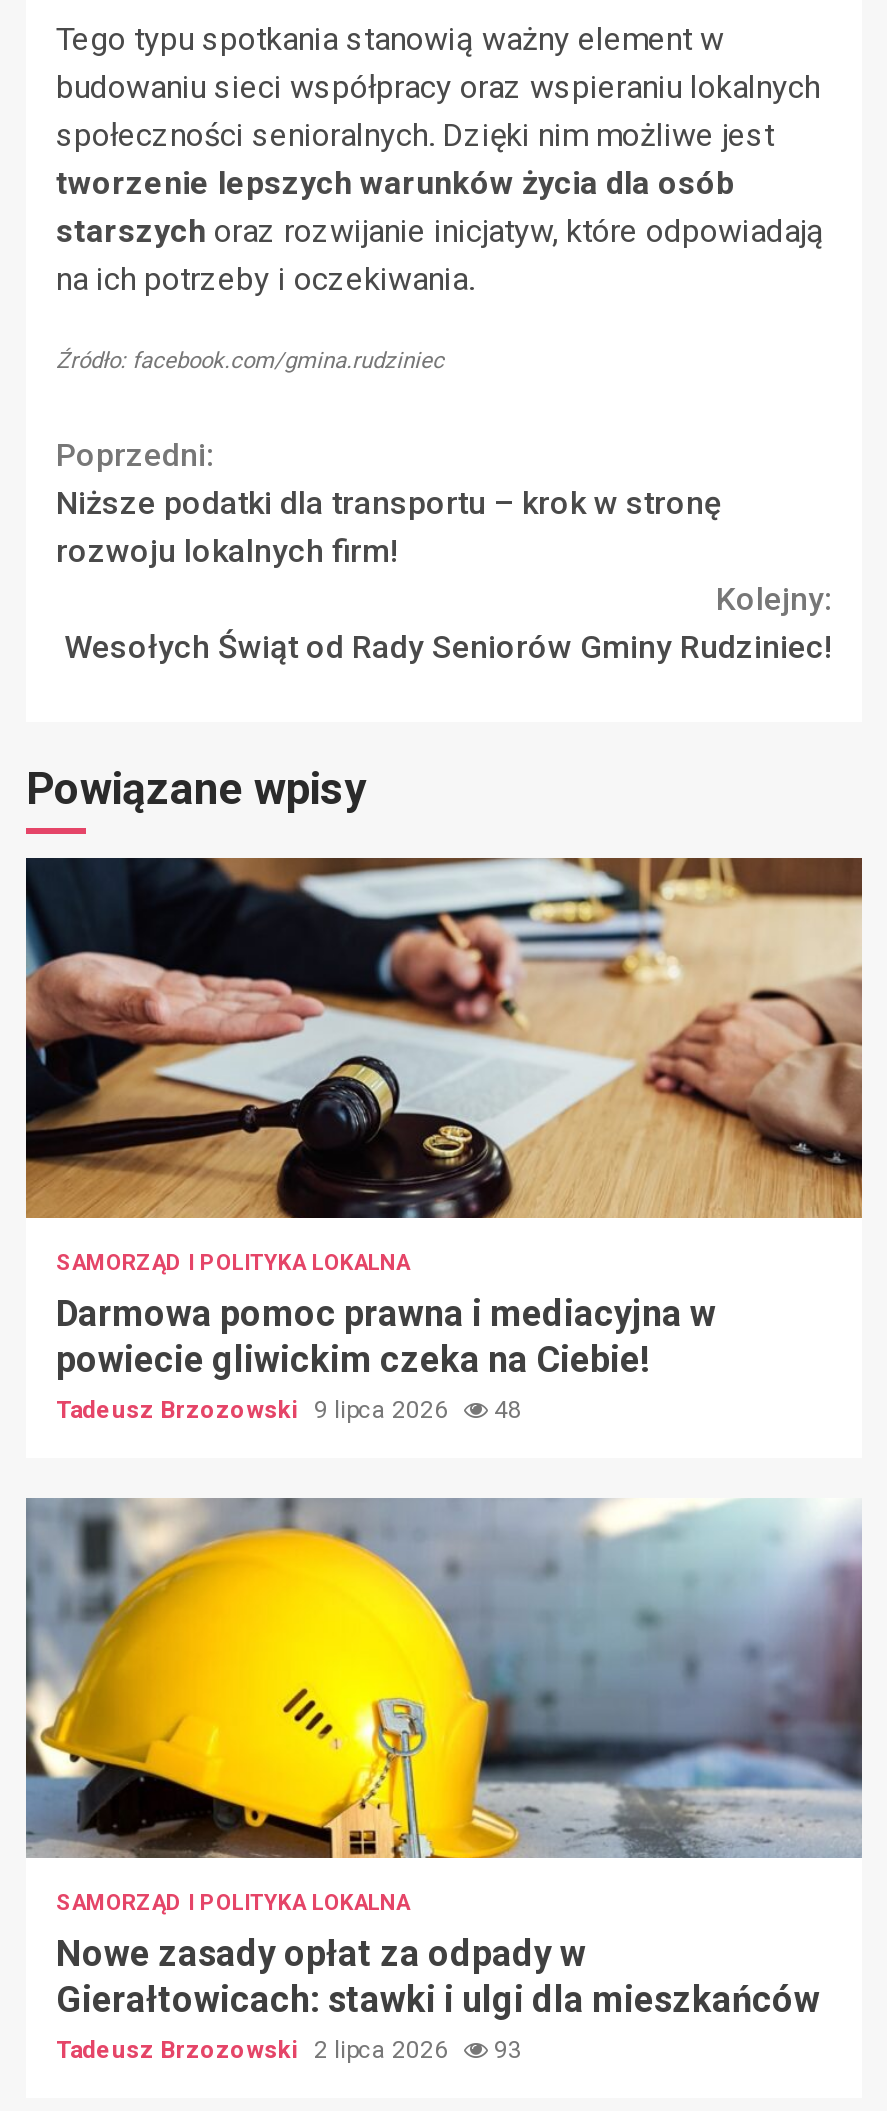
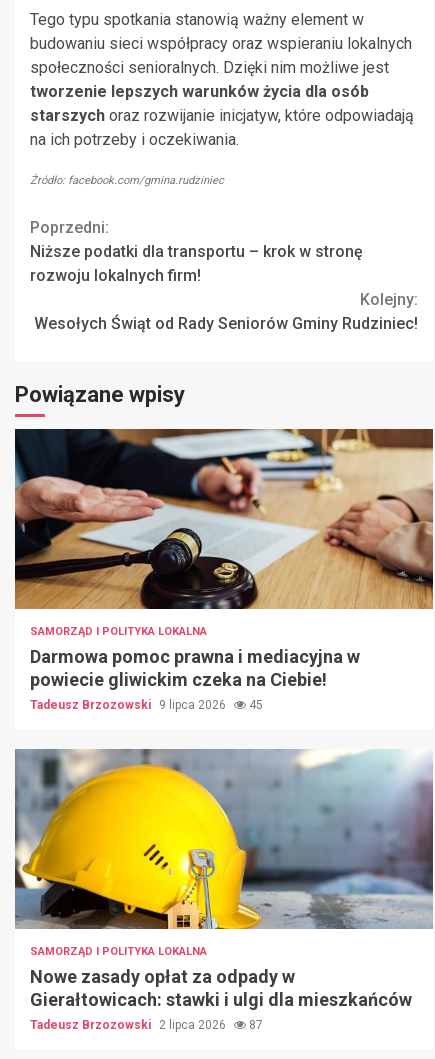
- Tadeusz Brzozowski 9 lipca 2026 48
+ Tadeusz Brzozowski 9 lipca 2026 45

- Tadeusz Brzozowski 2 lipca 2026 93
+ Tadeusz Brzozowski 2 lipca 2026 87
